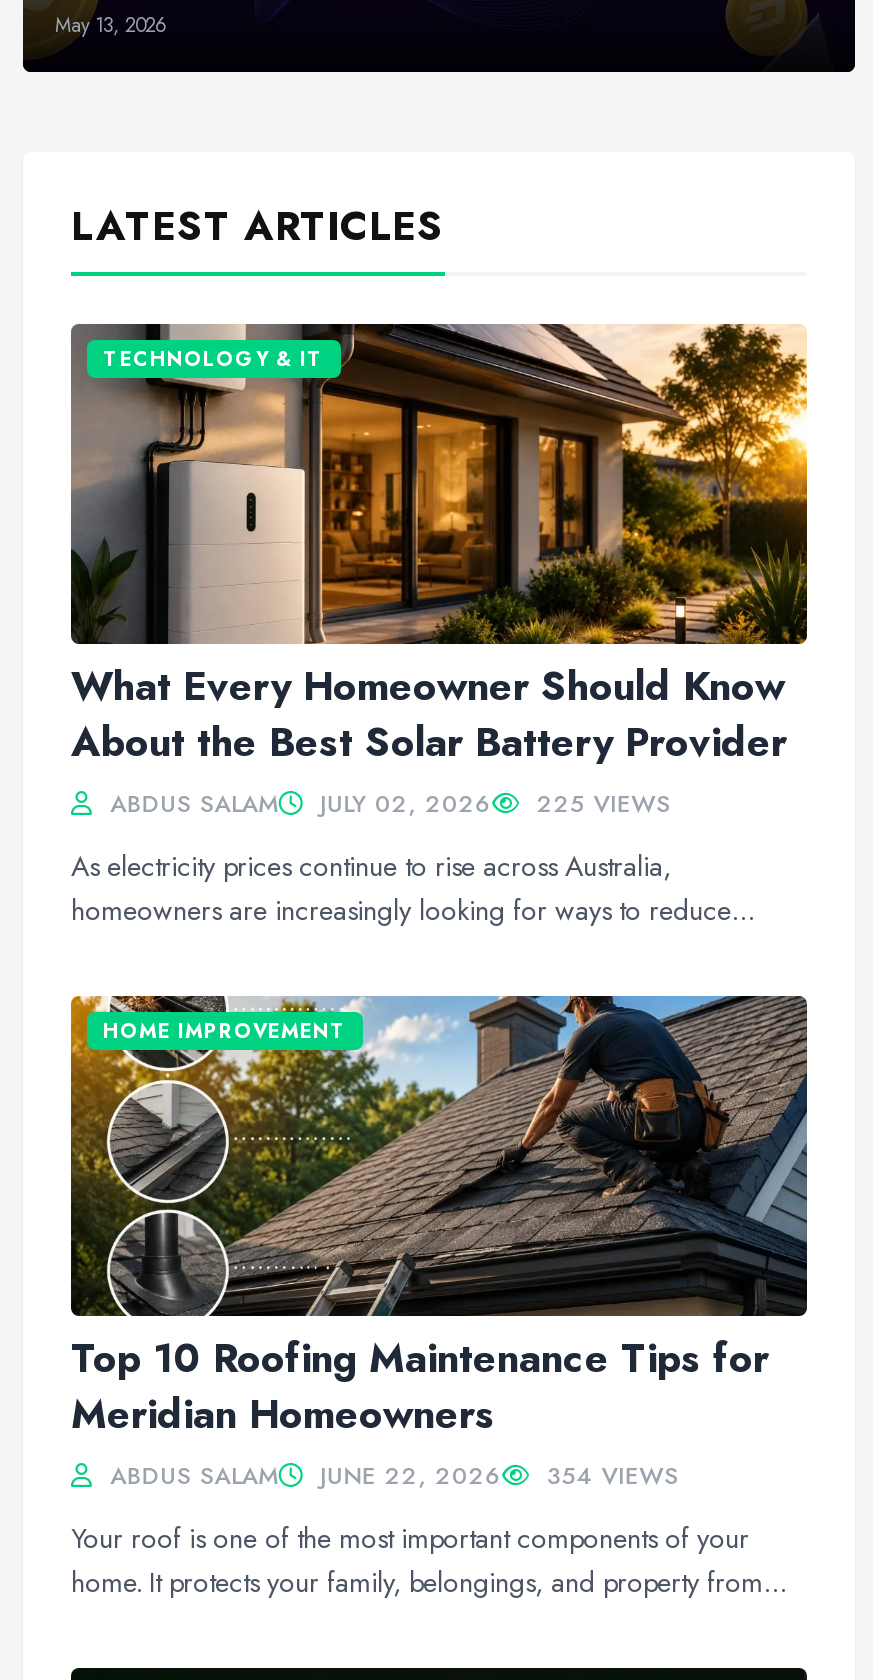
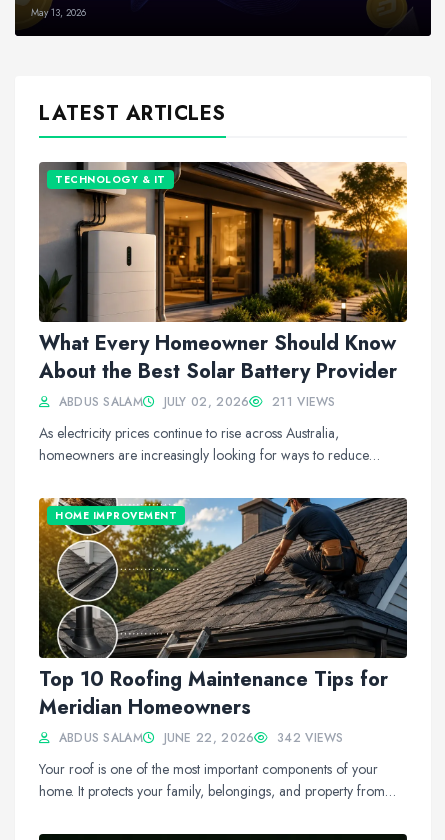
- ABDUS SALAM JULY 02, 2026 225 VIEWS
+ ABDUS SALAM JULY 02, 2026 211 VIEWS

- ABDUS SALAM JUNE 22, 2026 354 VIEWS
+ ABDUS SALAM JUNE 22, 2026 342 VIEWS
